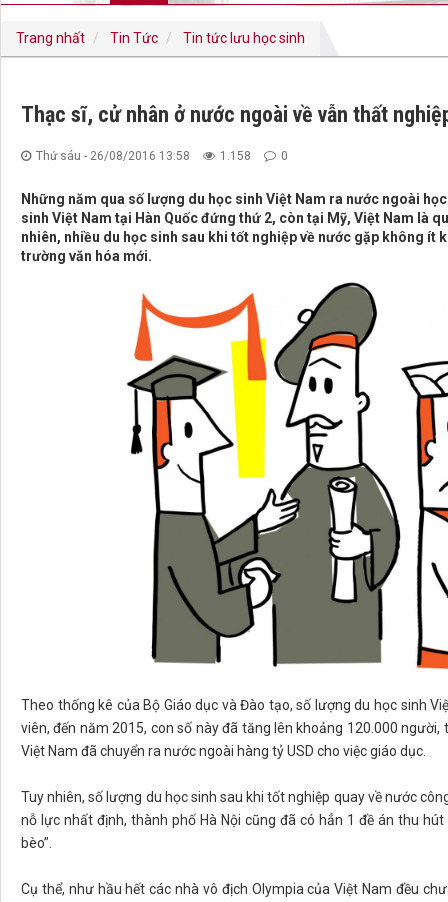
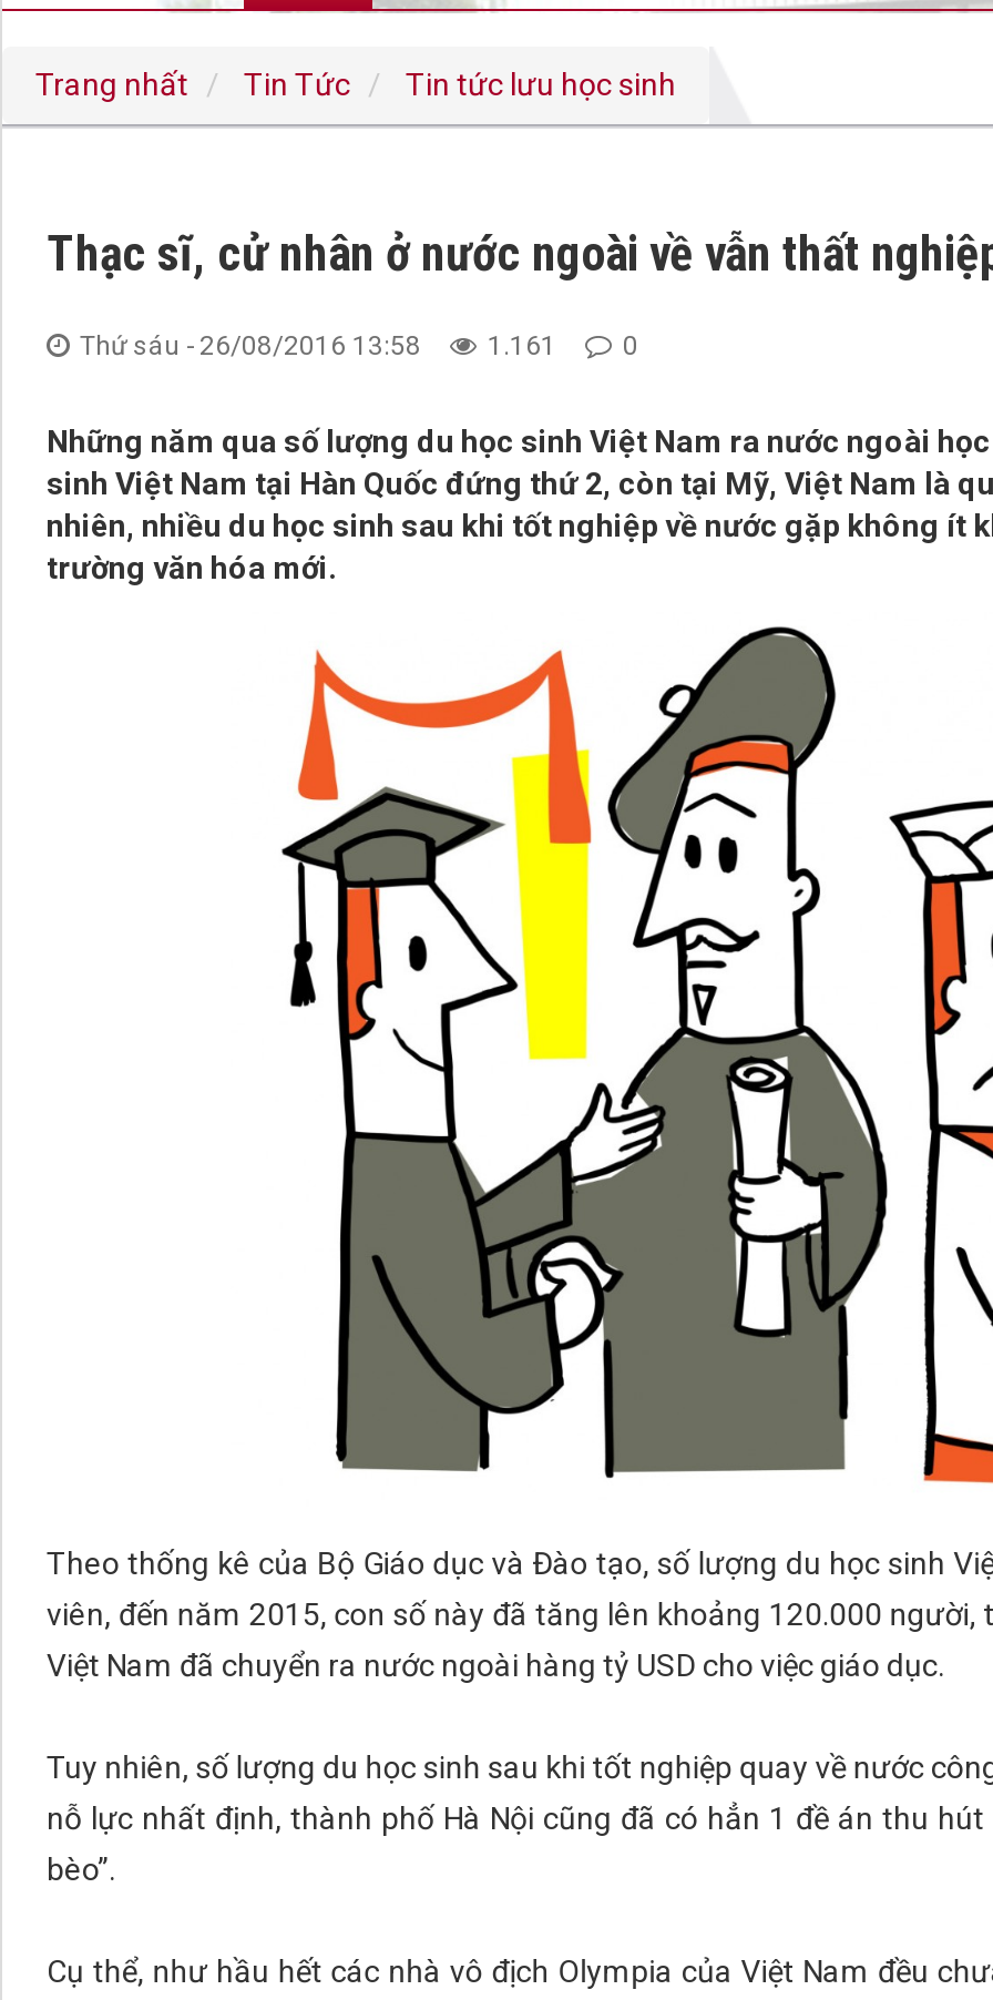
- 1.158
+ 1.161
